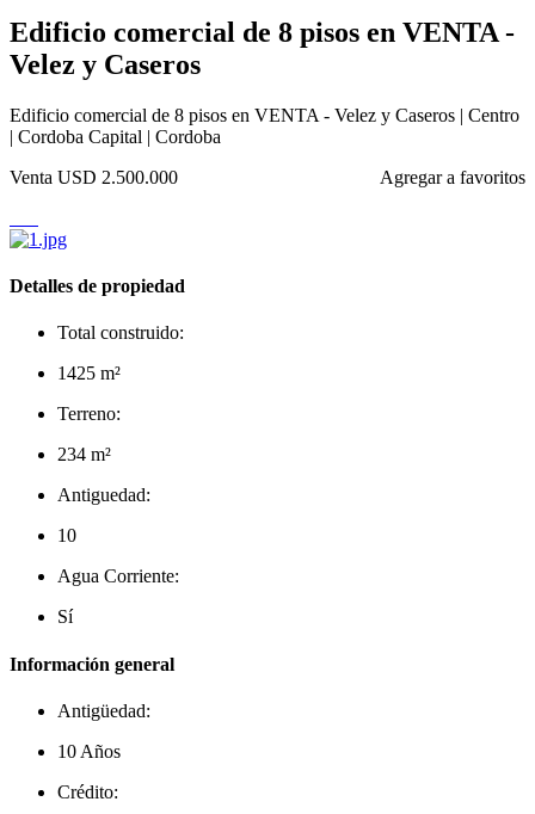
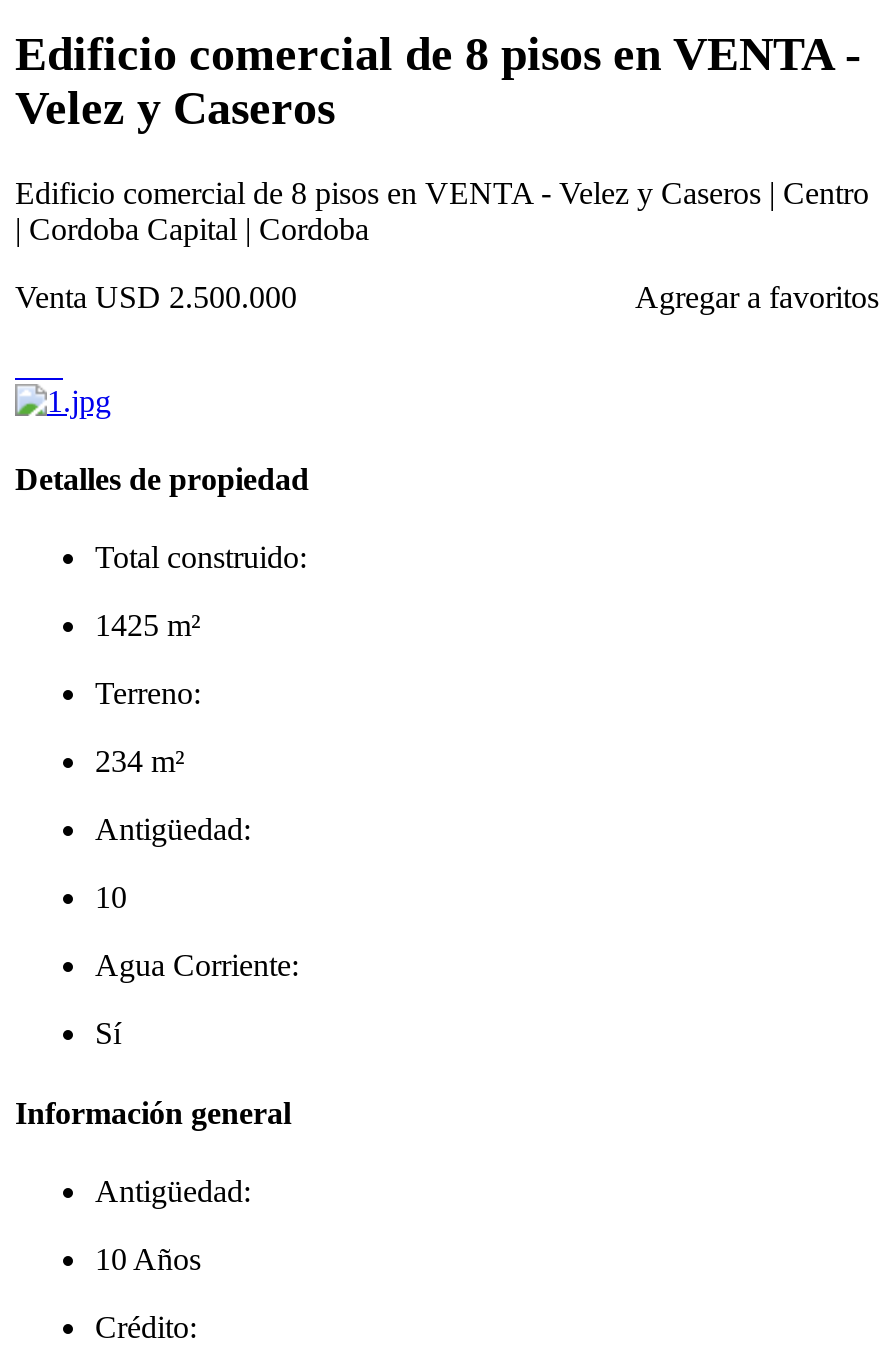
- Antiguedad:
+ Antigüedad:
